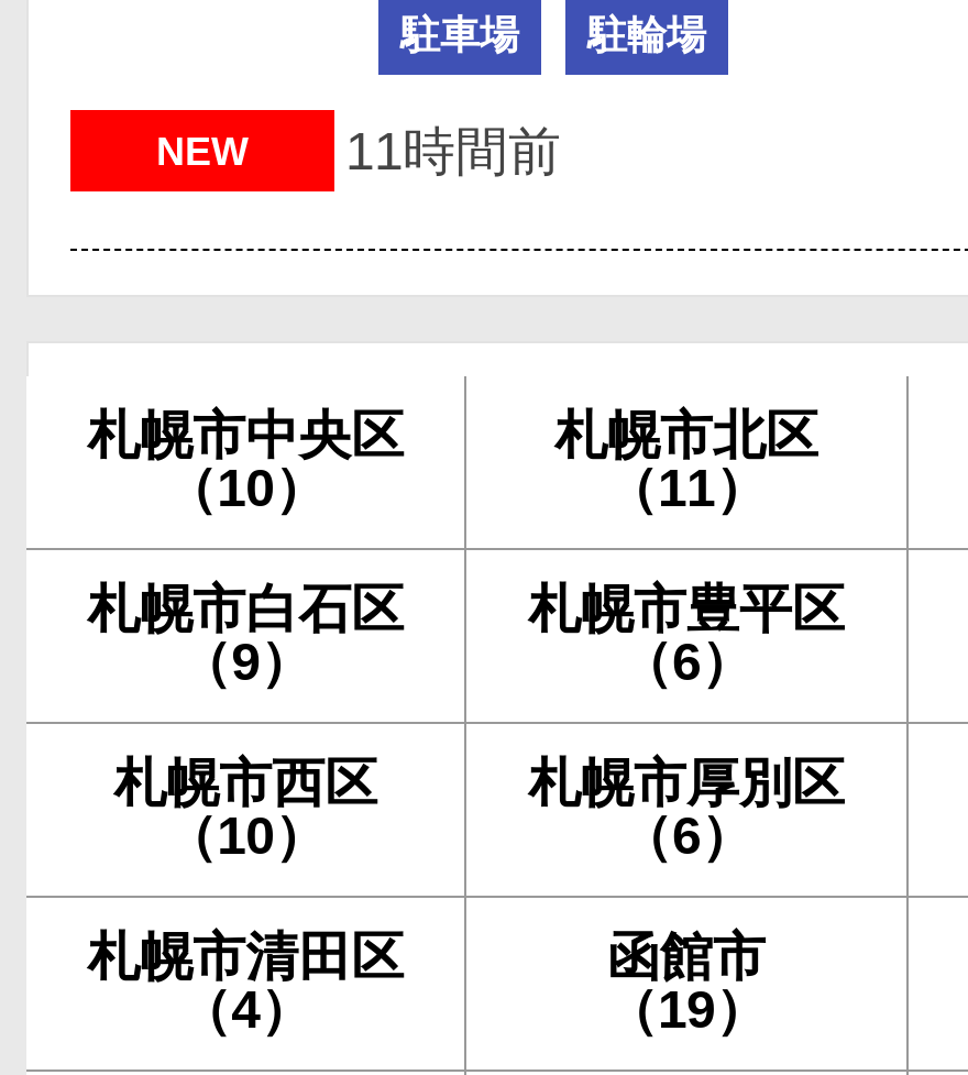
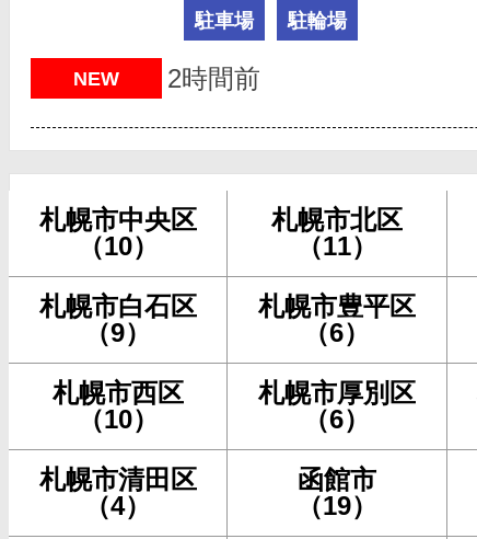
- 11時間前
+ 2時間前
